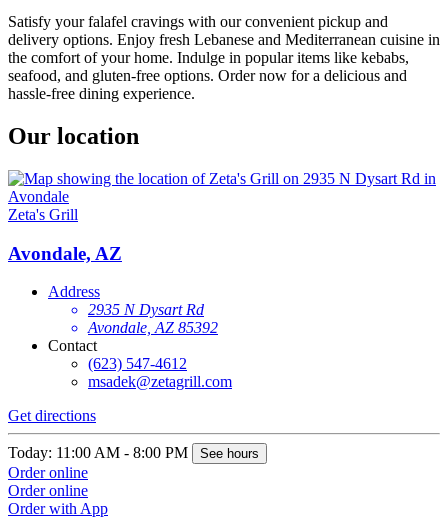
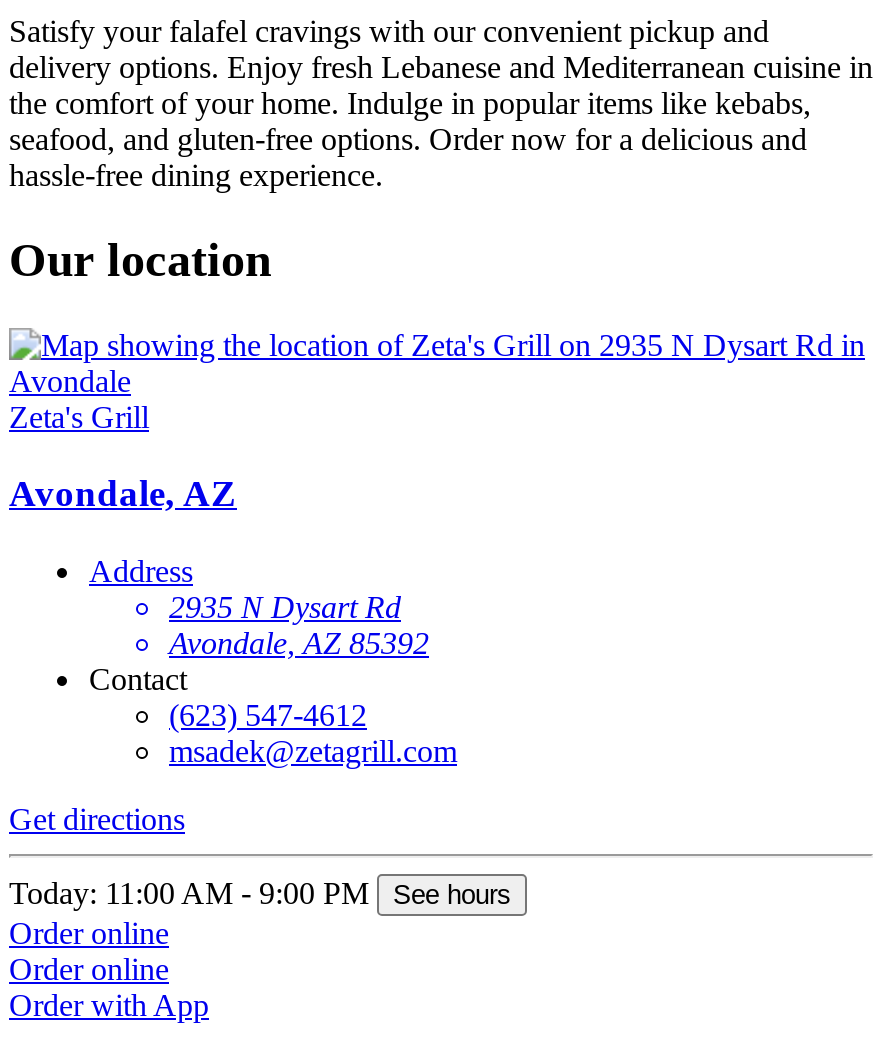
- Today: 11:00 AM - 8:00 PM See hours
+ Today: 11:00 AM - 9:00 PM See hours
